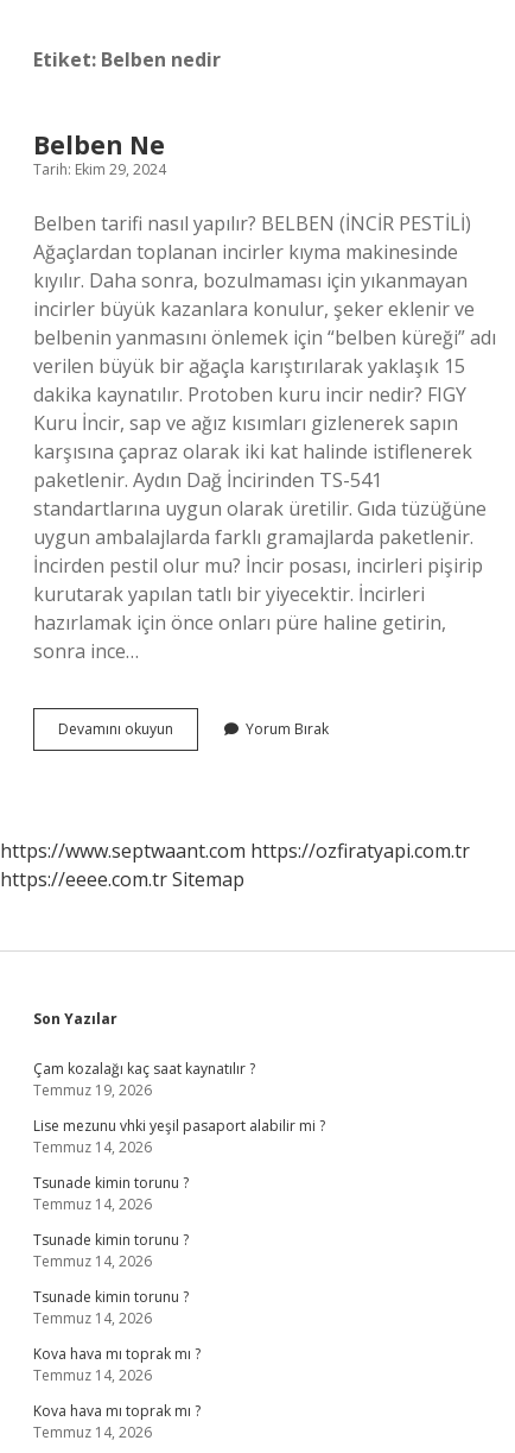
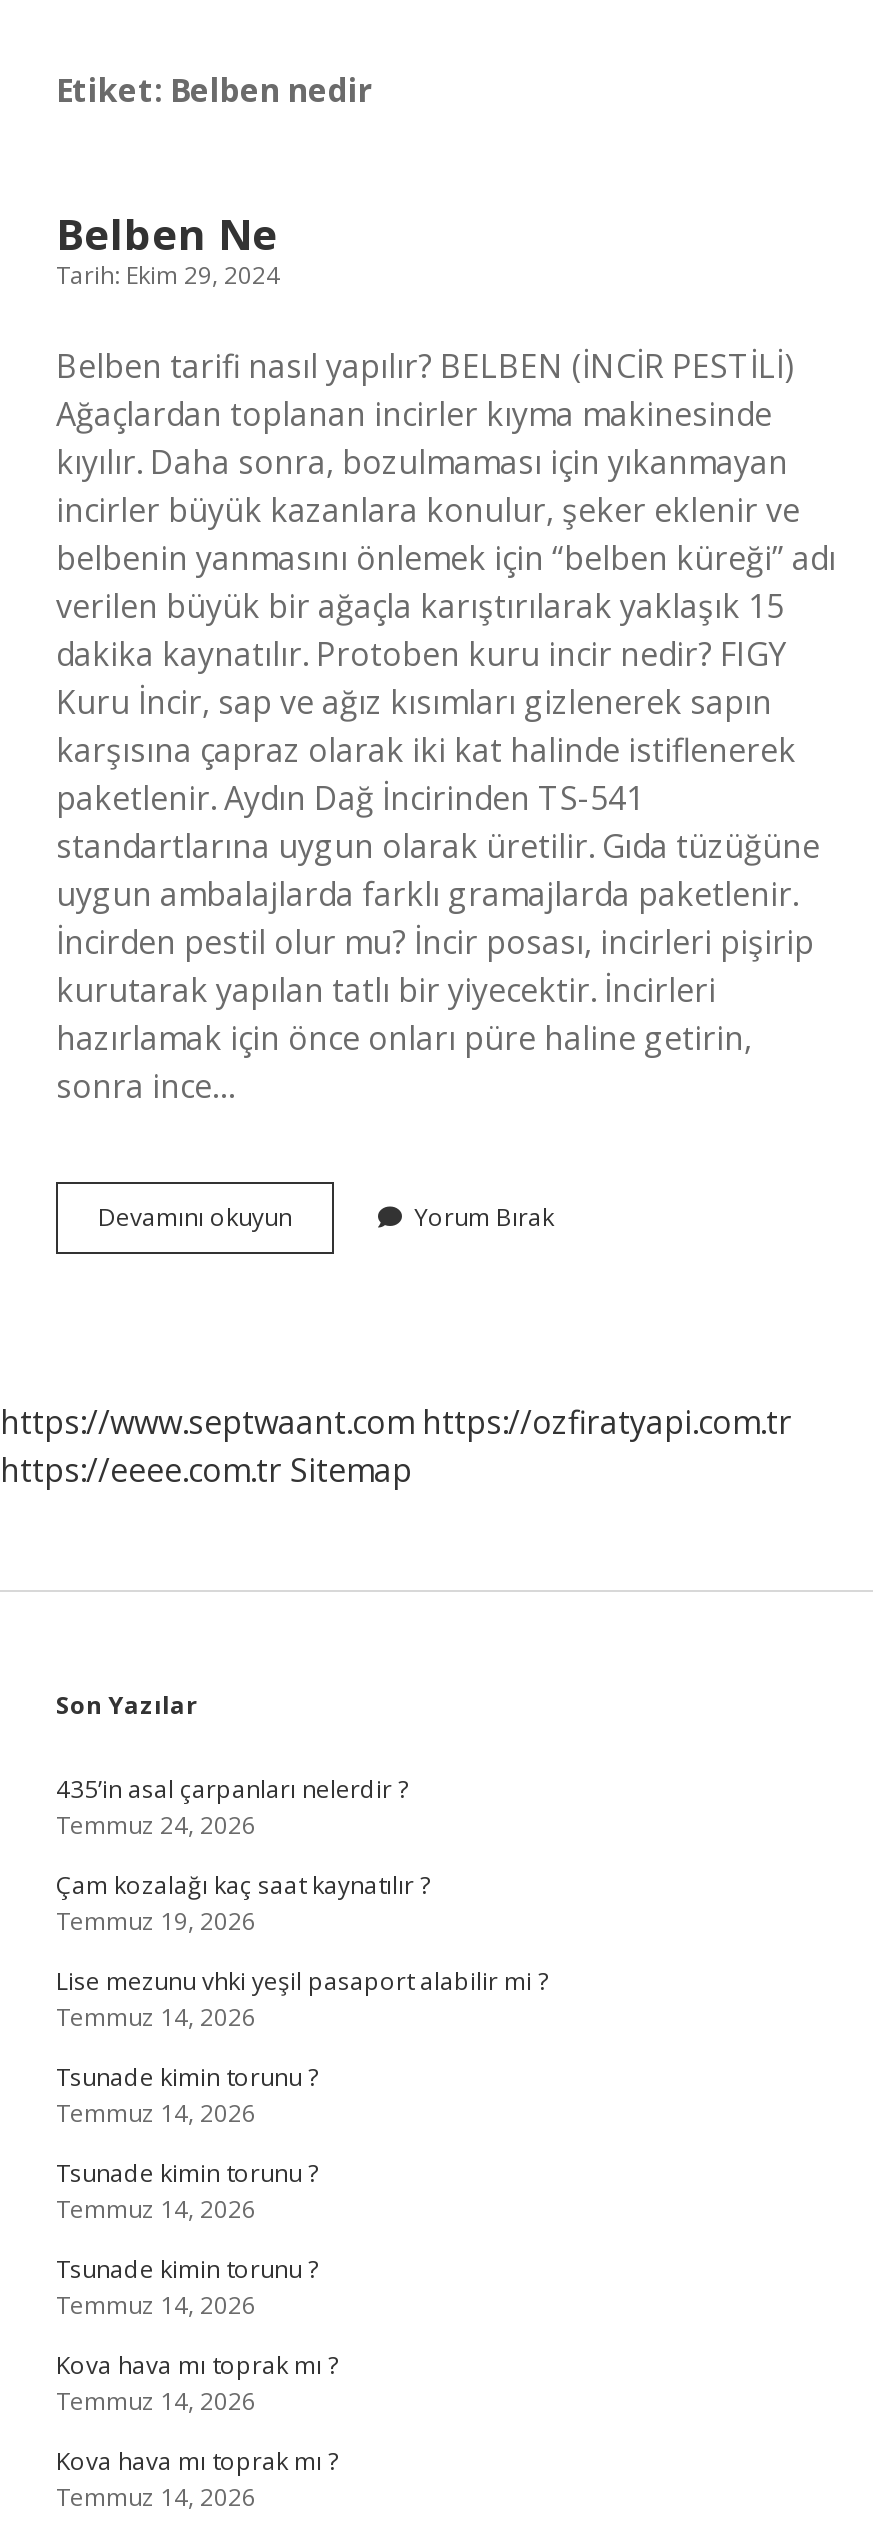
+ 435’in asal çarpanları nelerdir ?
+ Temmuz 24, 2026
